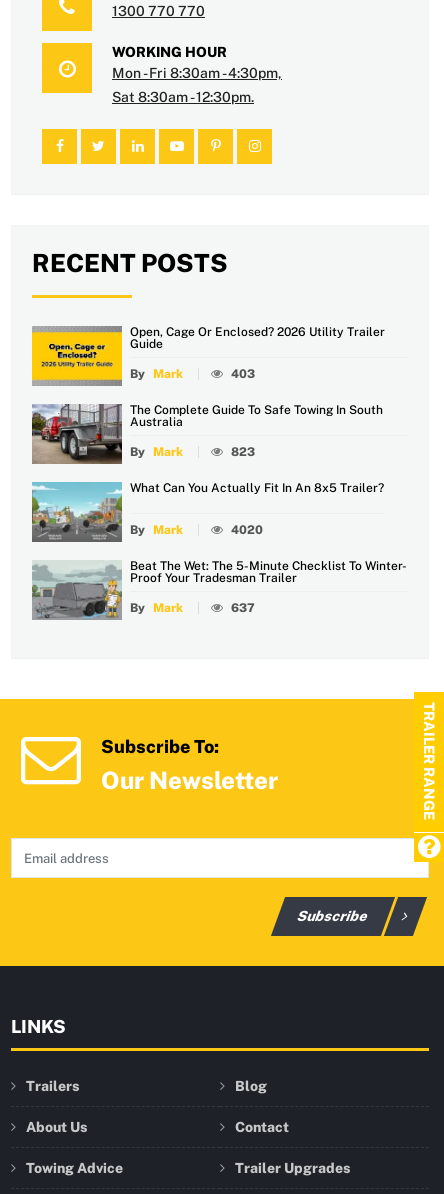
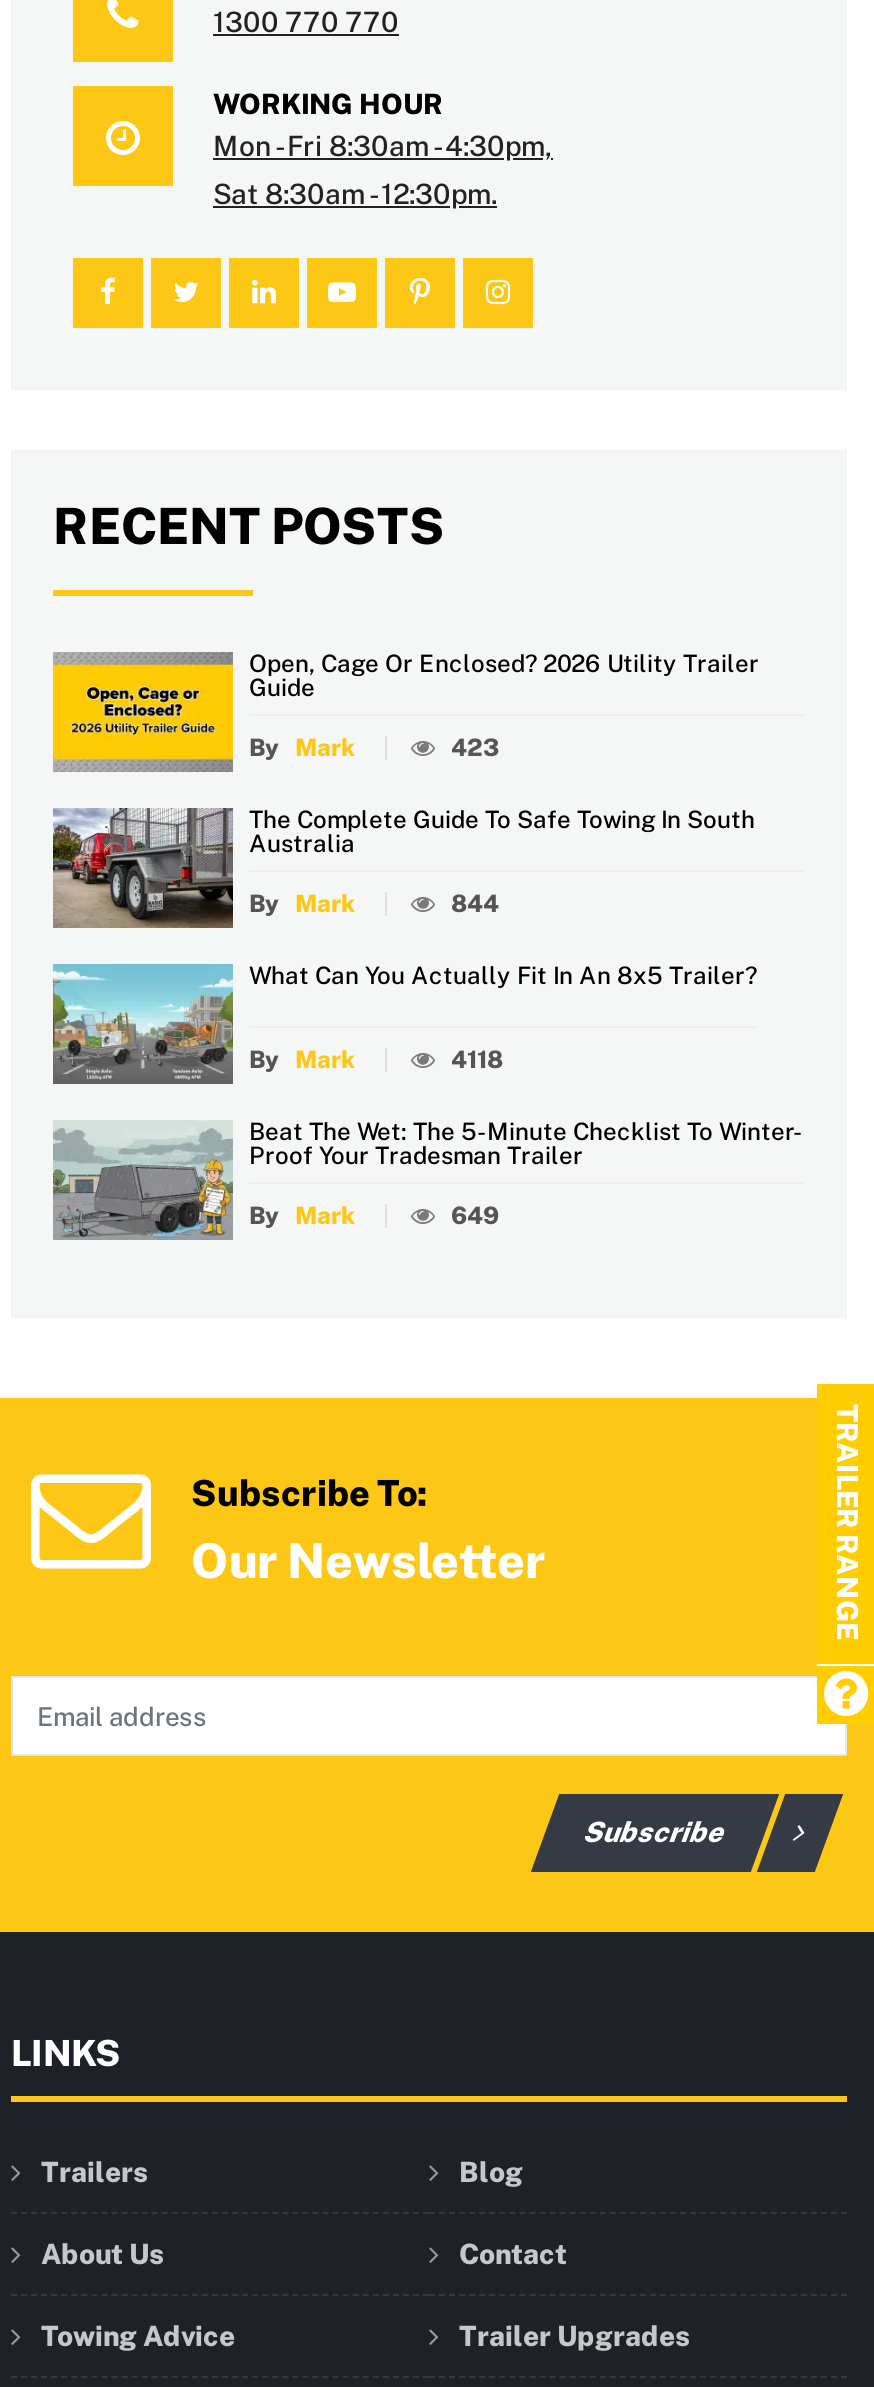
- 403
+ 423

- 823
+ 844

- 4020
+ 4118

- 637
+ 649
